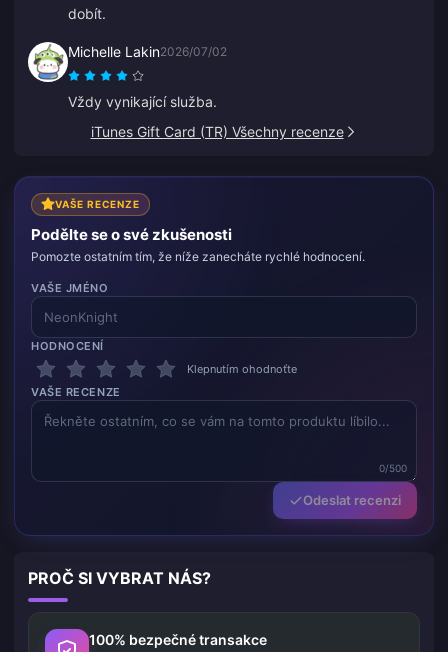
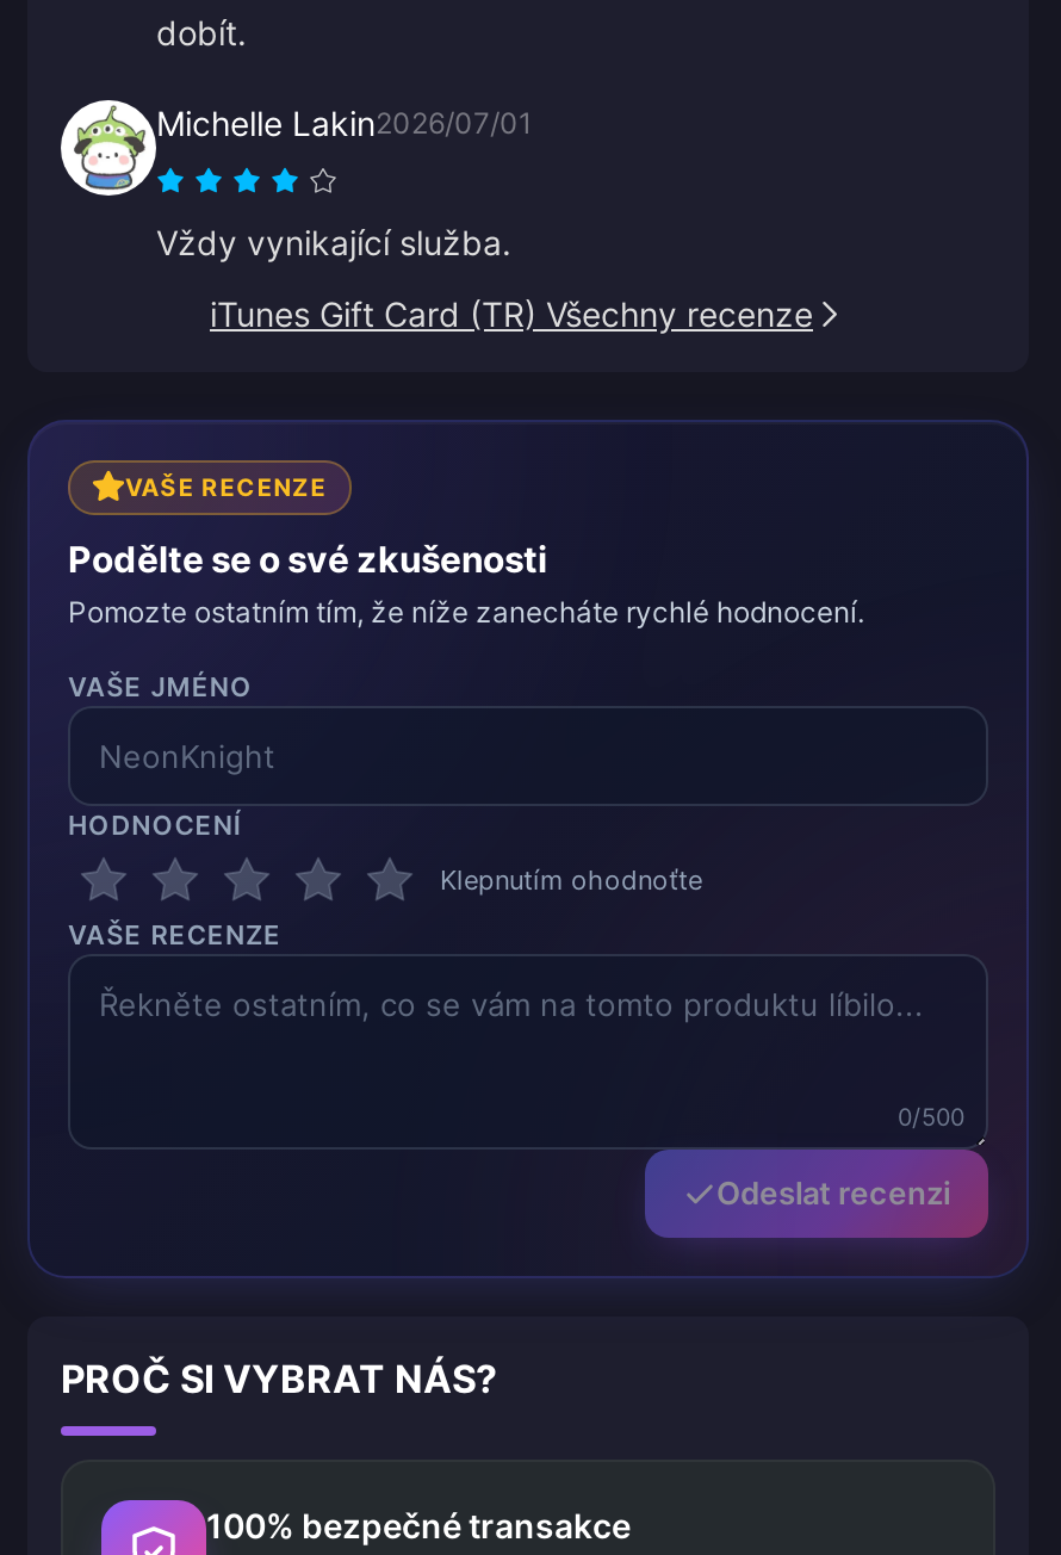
- Michelle Lakin2026/07/02
+ Michelle Lakin2026/07/01
